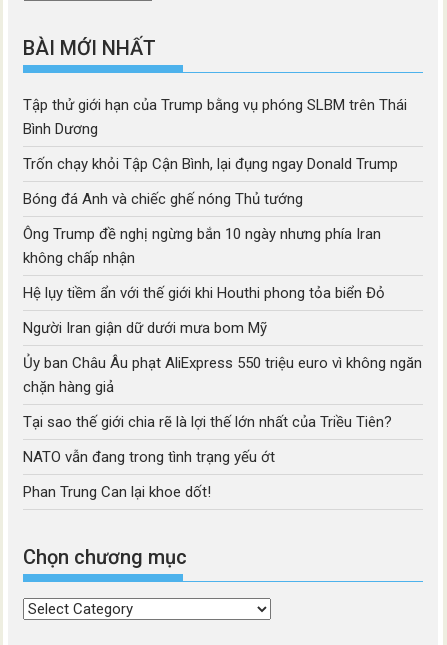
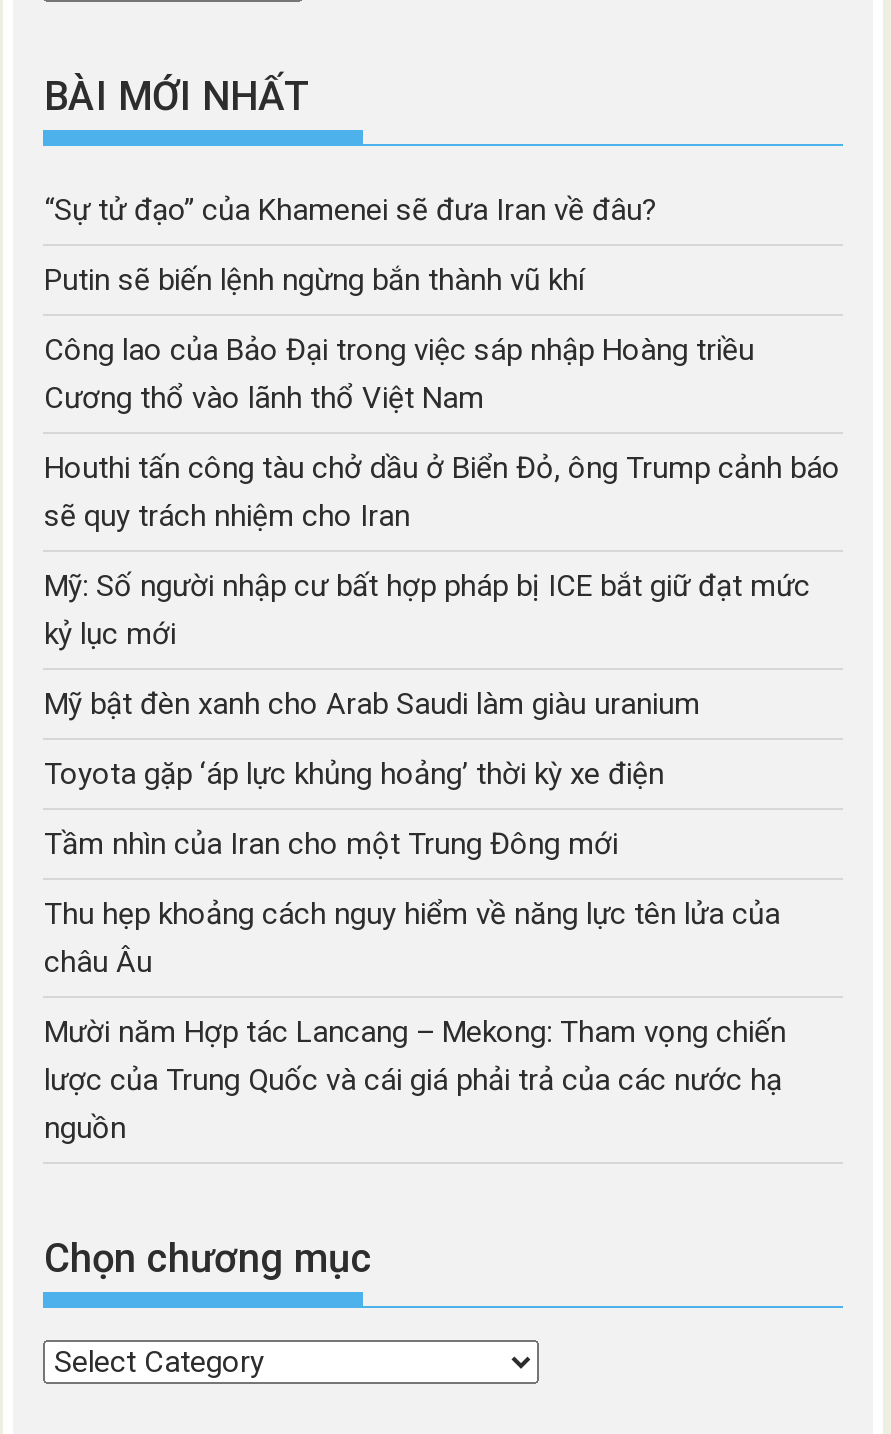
- Tập thử giới hạn của Trump bằng vụ phóng SLBM trên Thái
- Bình Dương
+ “Sự tử đạo” của Khamenei sẽ đưa Iran về đâu?

- Trốn chạy khỏi Tập Cận Bình, lại đụng ngay Donald Trump
+ Putin sẽ biến lệnh ngừng bắn thành vũ khí

- Bóng đá Anh và chiếc ghế nóng Thủ tướng
+ Công lao của Bảo Đại trong việc sáp nhập Hoàng triều
+ Cương thổ vào lãnh thổ Việt Nam

- Ông Trump đề nghị ngừng bắn 10 ngày nhưng phía Iran
- không chấp nhận
+ Houthi tấn công tàu chở dầu ở Biển Đỏ, ông Trump cảnh báo
+ sẽ quy trách nhiệm cho Iran

- Hệ lụy tiềm ẩn với thế giới khi Houthi phong tỏa biển Đỏ
+ Mỹ: Số người nhập cư bất hợp pháp bị ICE bắt giữ đạt mức
+ kỷ lục mới

- Người Iran giận dữ dưới mưa bom Mỹ
+ Mỹ bật đèn xanh cho Arab Saudi làm giàu uranium

- Ủy ban Châu Âu phạt AliExpress 550 triệu euro vì không ngăn
- chặn hàng giả
+ Toyota gặp ‘áp lực khủng hoảng’ thời kỳ xe điện

- Tại sao thế giới chia rẽ là lợi thế lớn nhất của Triều Tiên?
+ Tầm nhìn của Iran cho một Trung Đông mới

- NATO vẫn đang trong tình trạng yếu ớt
+ Thu hẹp khoảng cách nguy hiểm về năng lực tên lửa của
+ châu Âu

- Phan Trung Can lại khoe dốt!
+ Mười năm Hợp tác Lancang – Mekong: Tham vọng chiến
+ lược của Trung Quốc và cái giá phải trả của các nước hạ
+ nguồn
